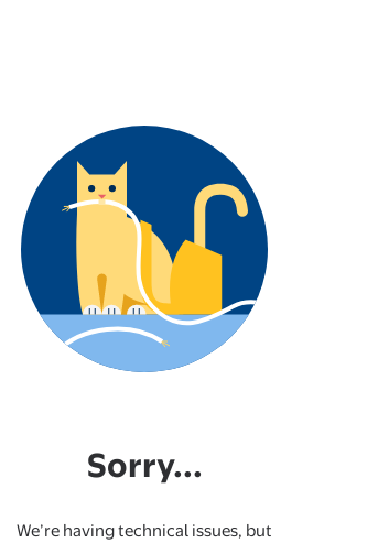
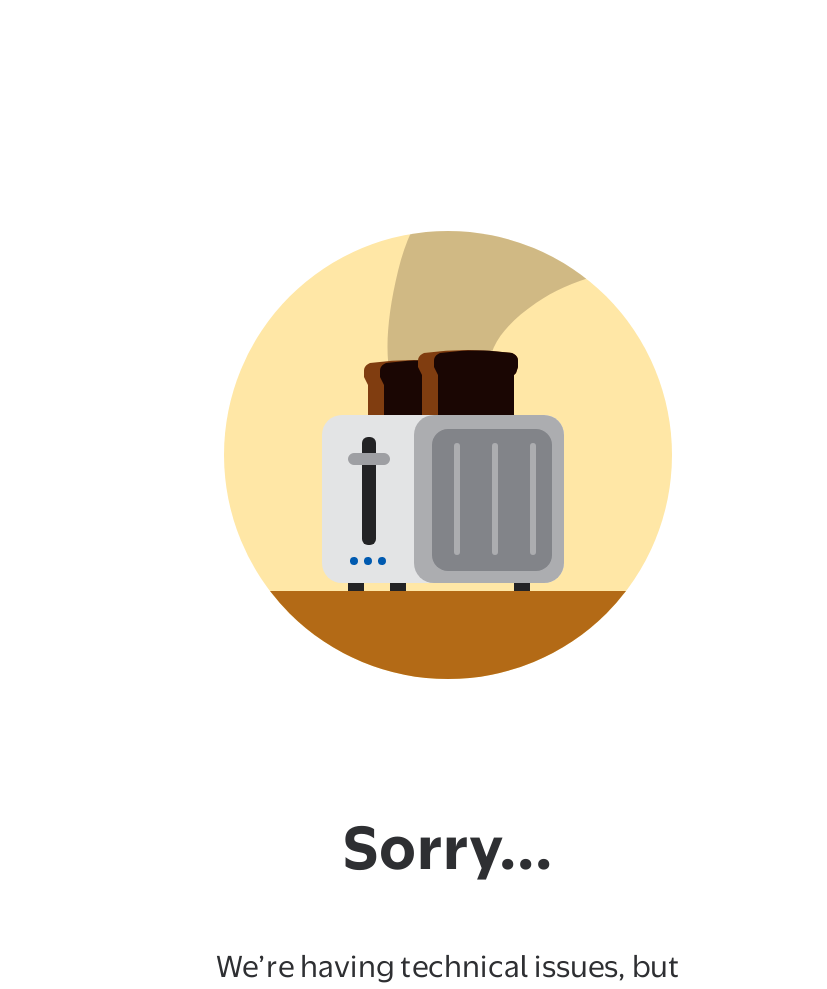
- [image]
+ [image]
